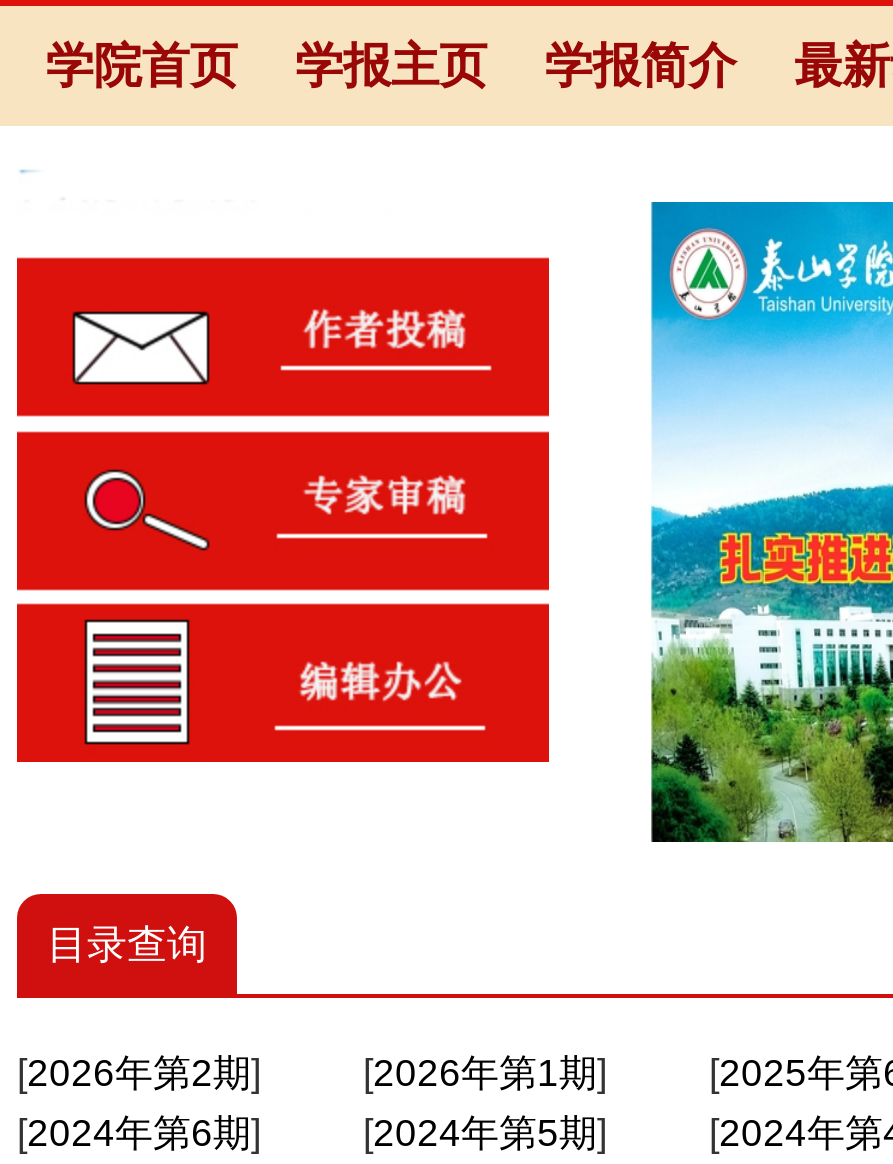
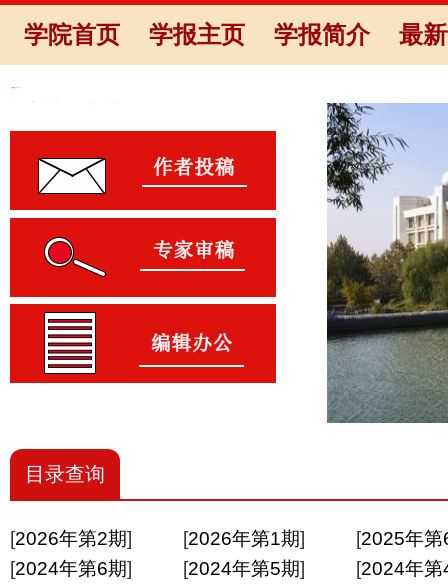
- [image]
+ [image]
